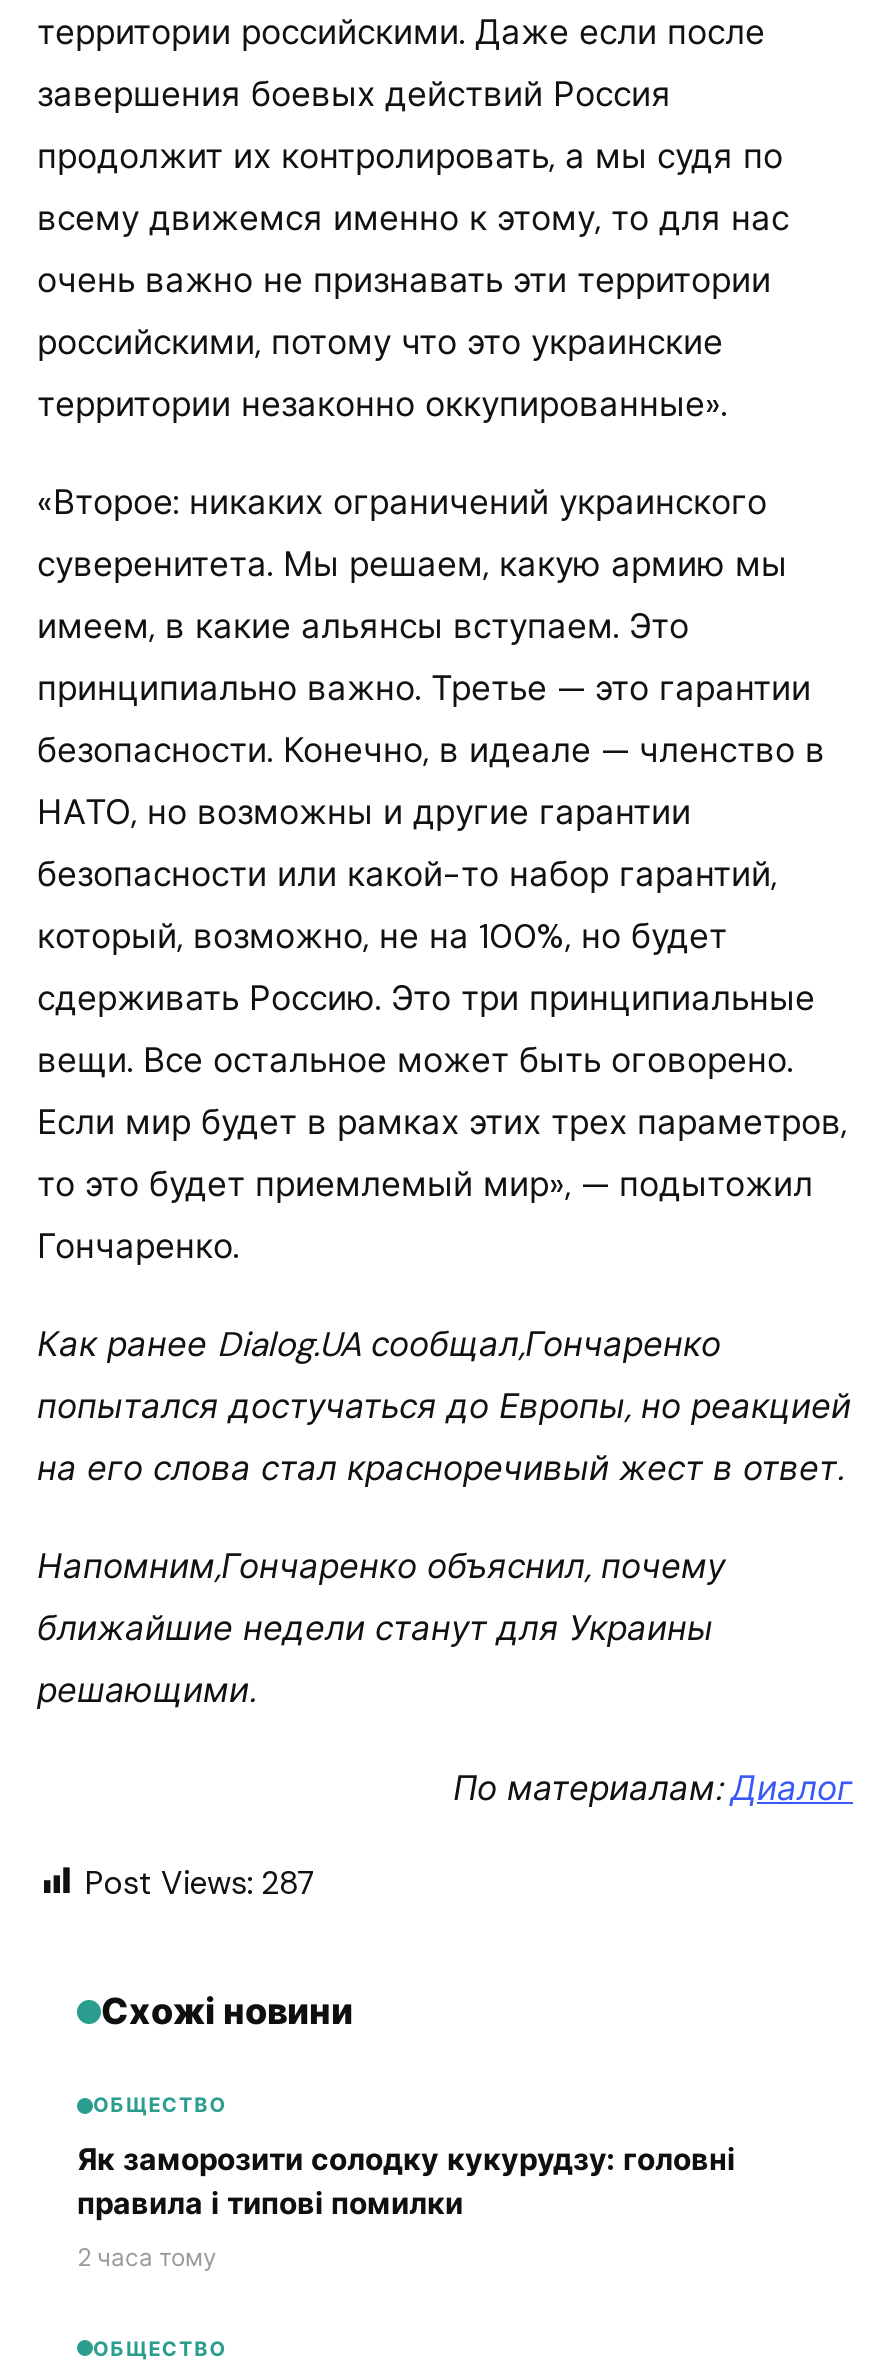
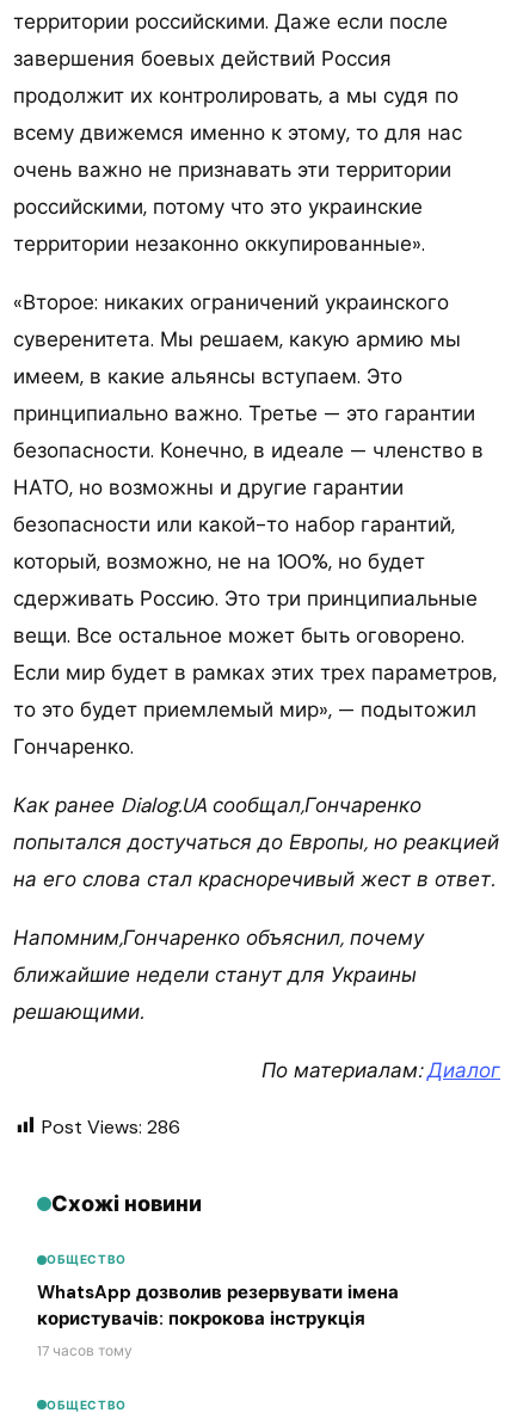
- Post Views: 287
+ Post Views: 286

- Як заморозити солодку кукурудзу: головні
- правила і типові помилки
- 2 часа тому
+ WhatsApp дозволив резервувати імена
+ користувачів: покрокова інструкція
+ 17 часов тому
